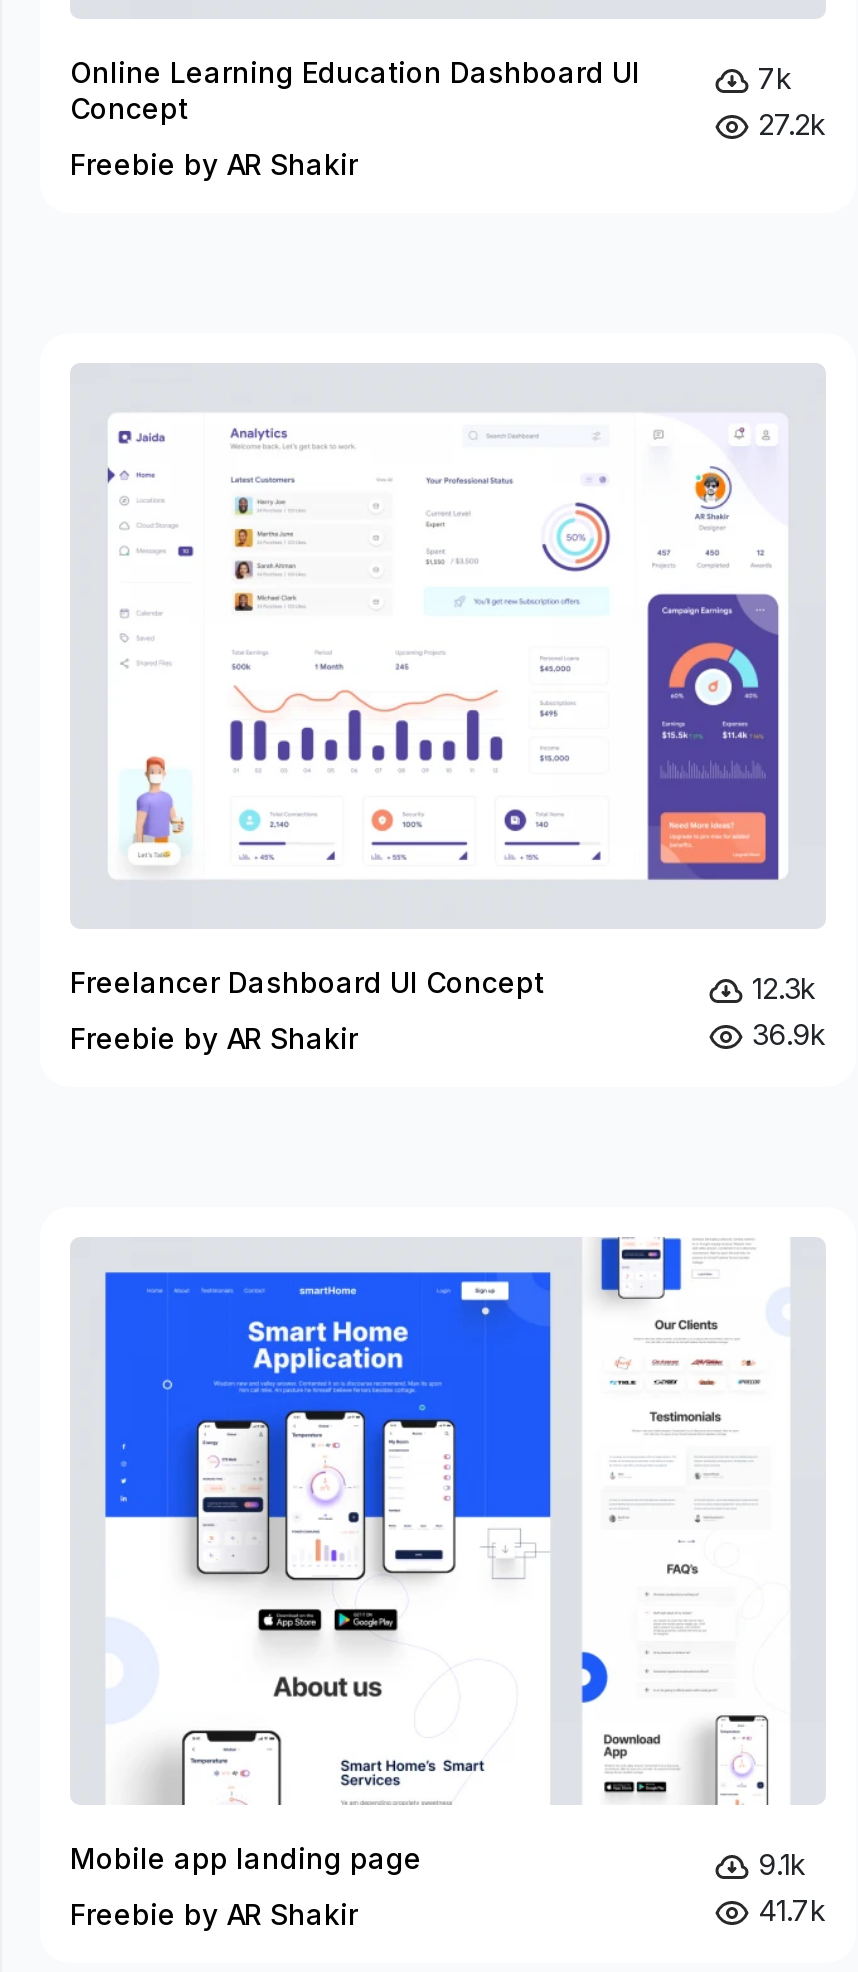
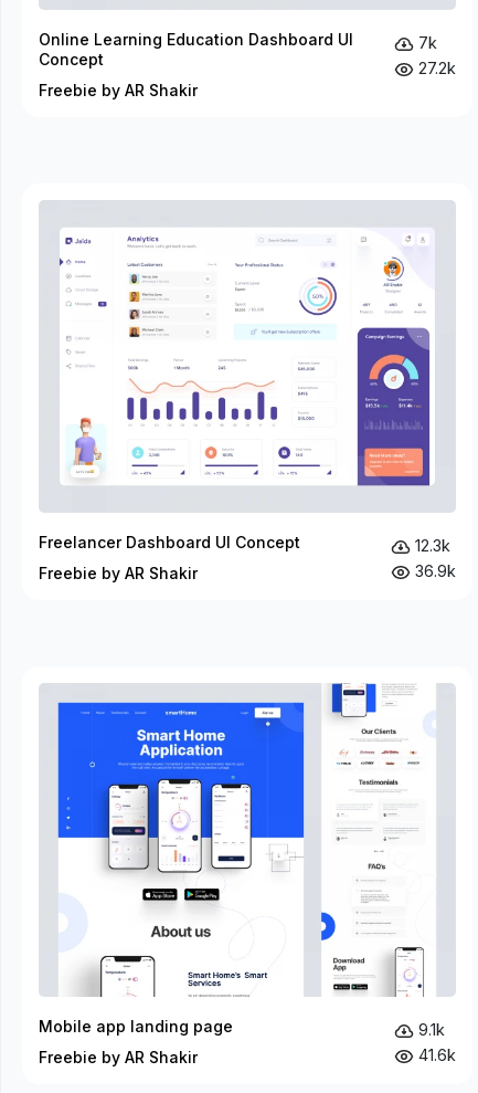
- 41.7k
+ 41.6k
